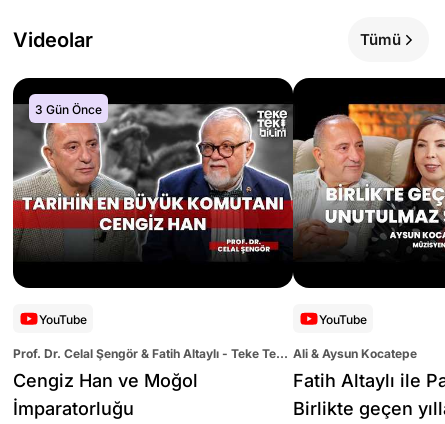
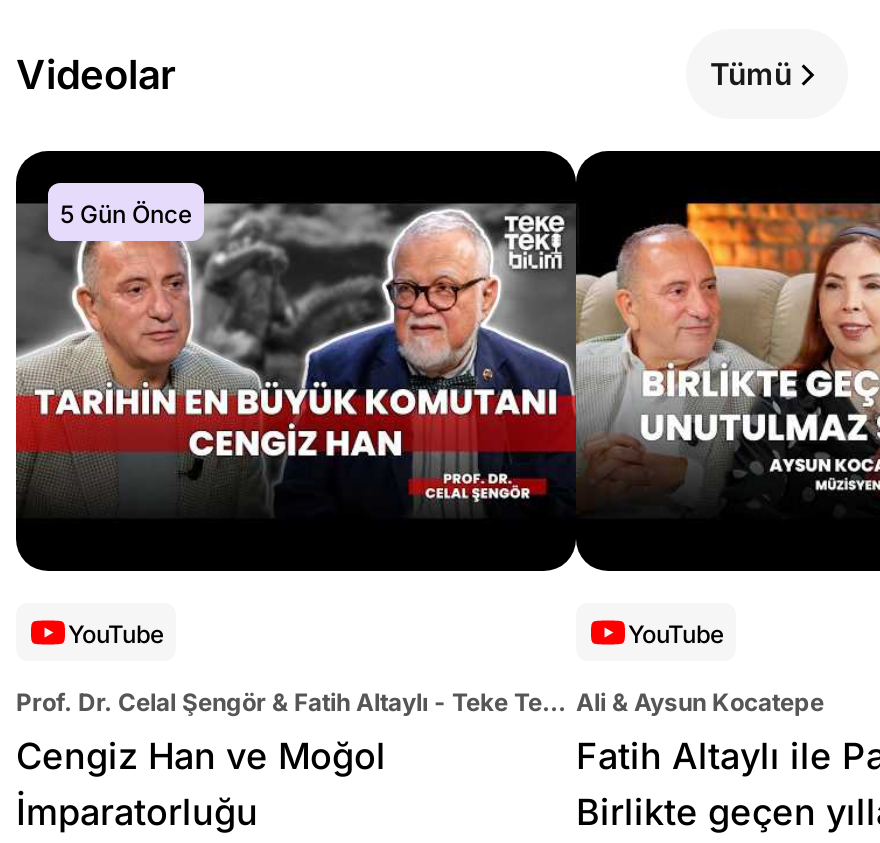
- 3 Gün Önce
+ 5 Gün Önce
